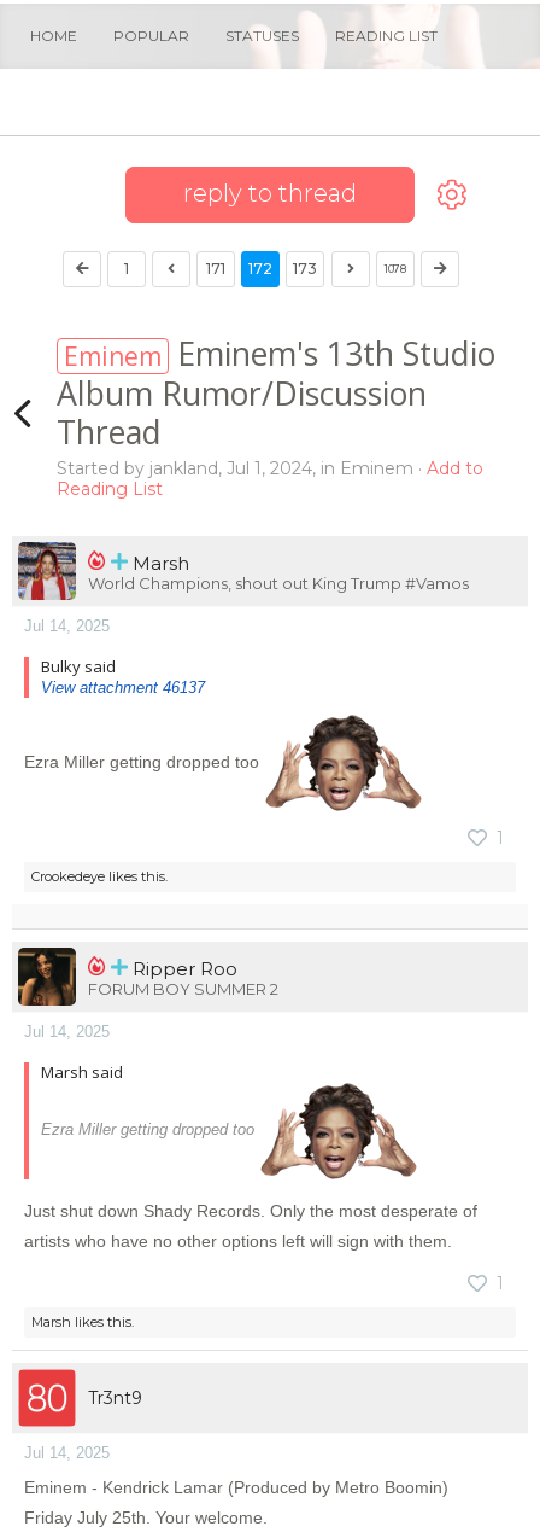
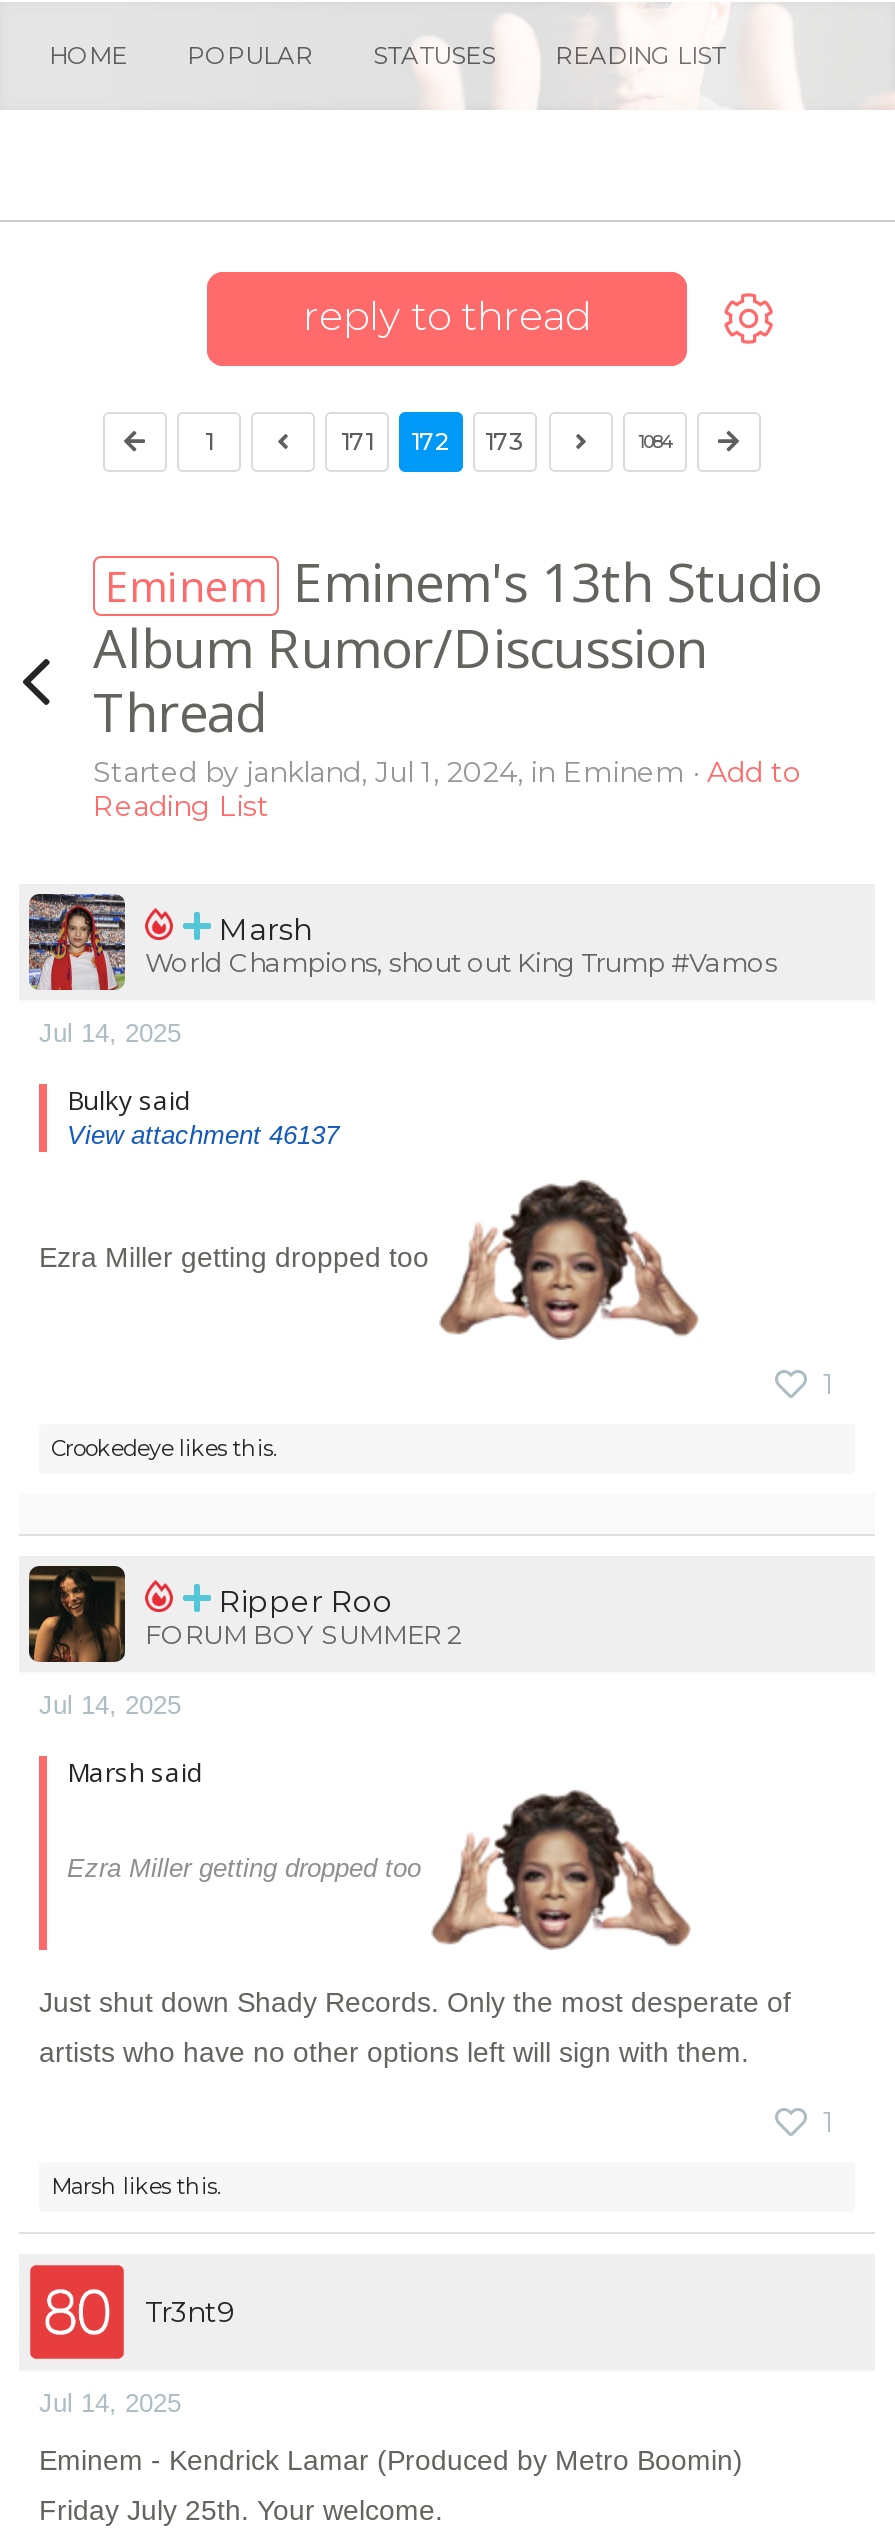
- 1078
+ 1084
